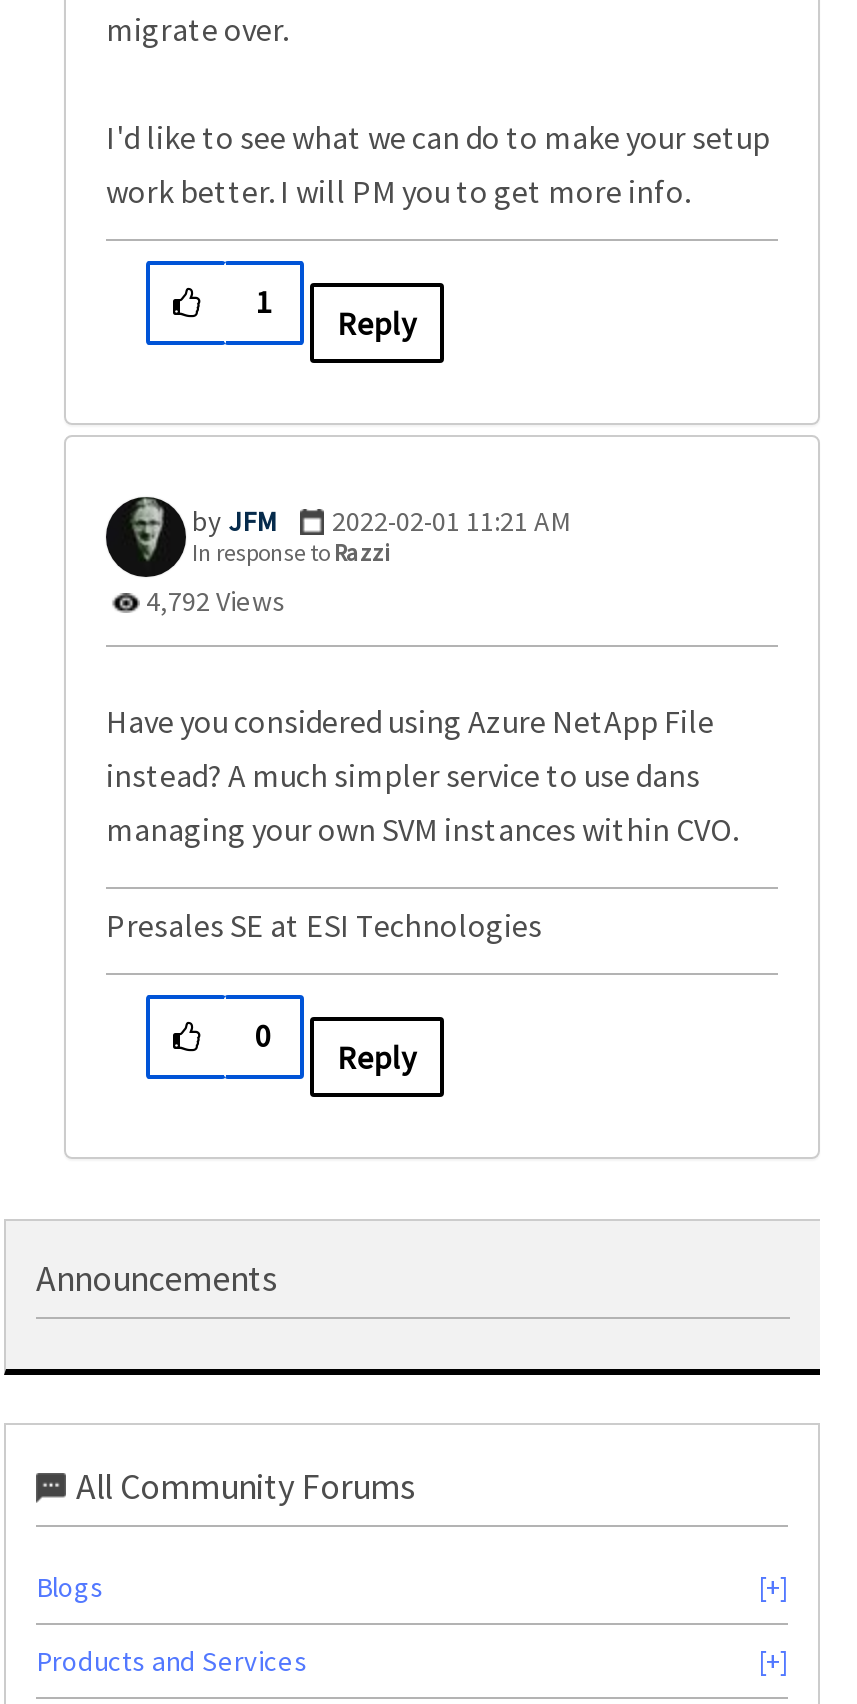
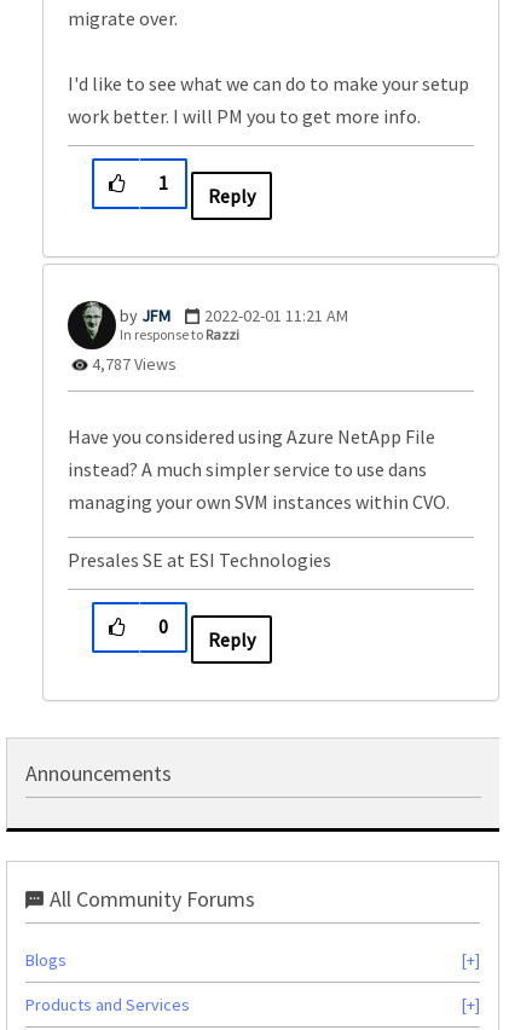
- 4,792 Views
+ 4,787 Views
